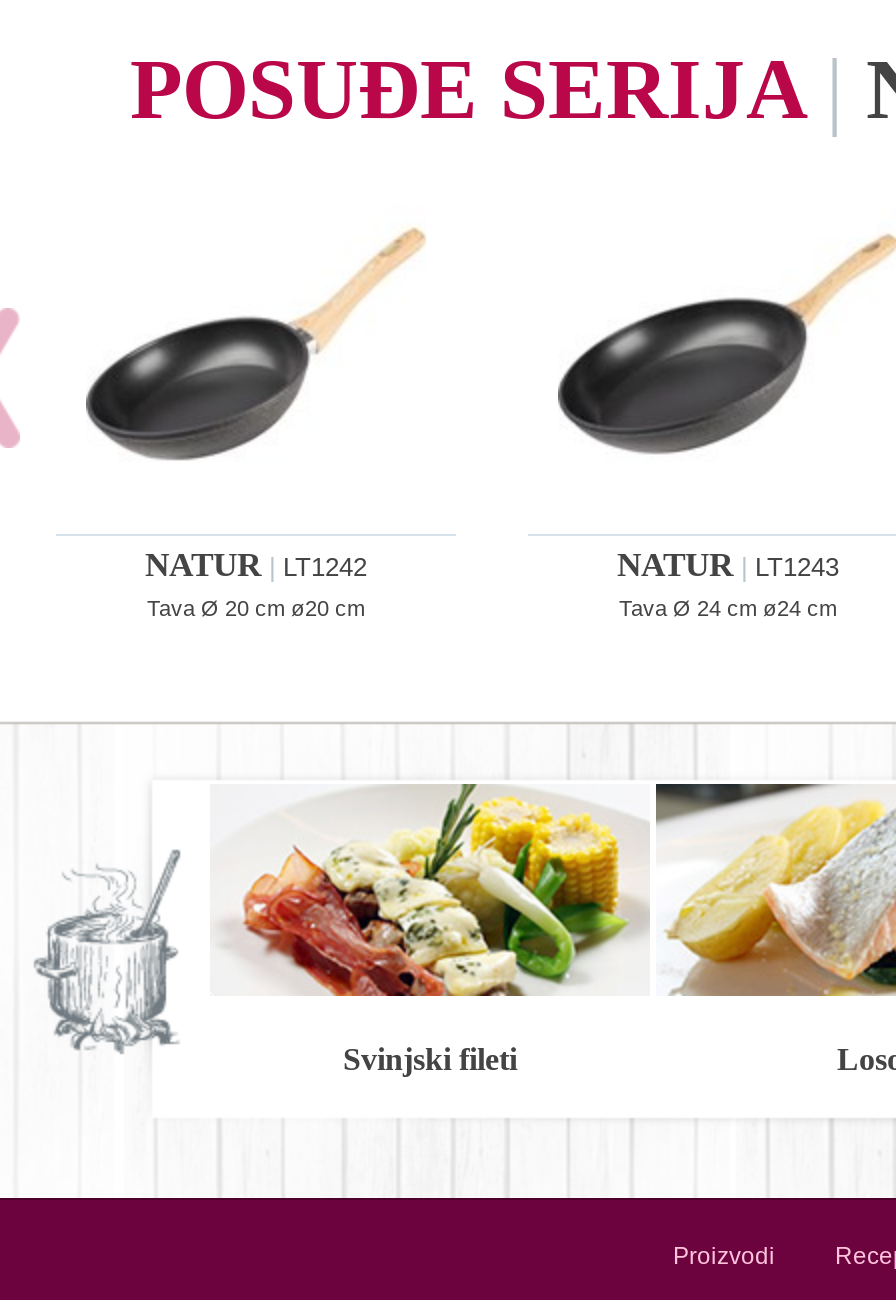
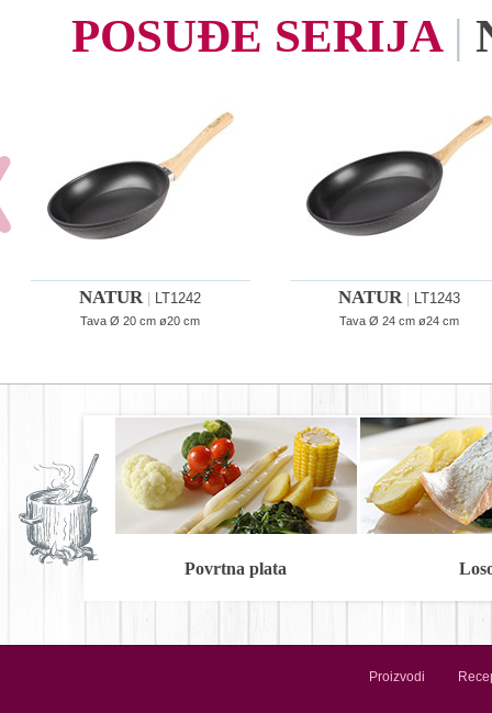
- [image]
- Svinjski fileti
+ [image]
+ Povrtna plata
